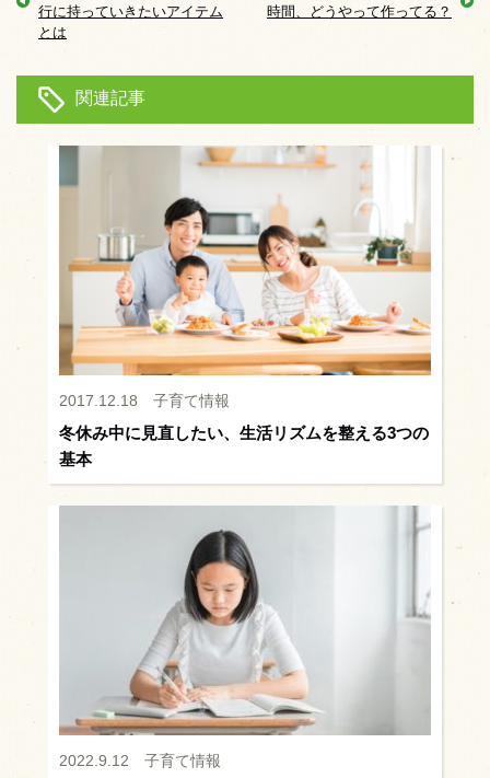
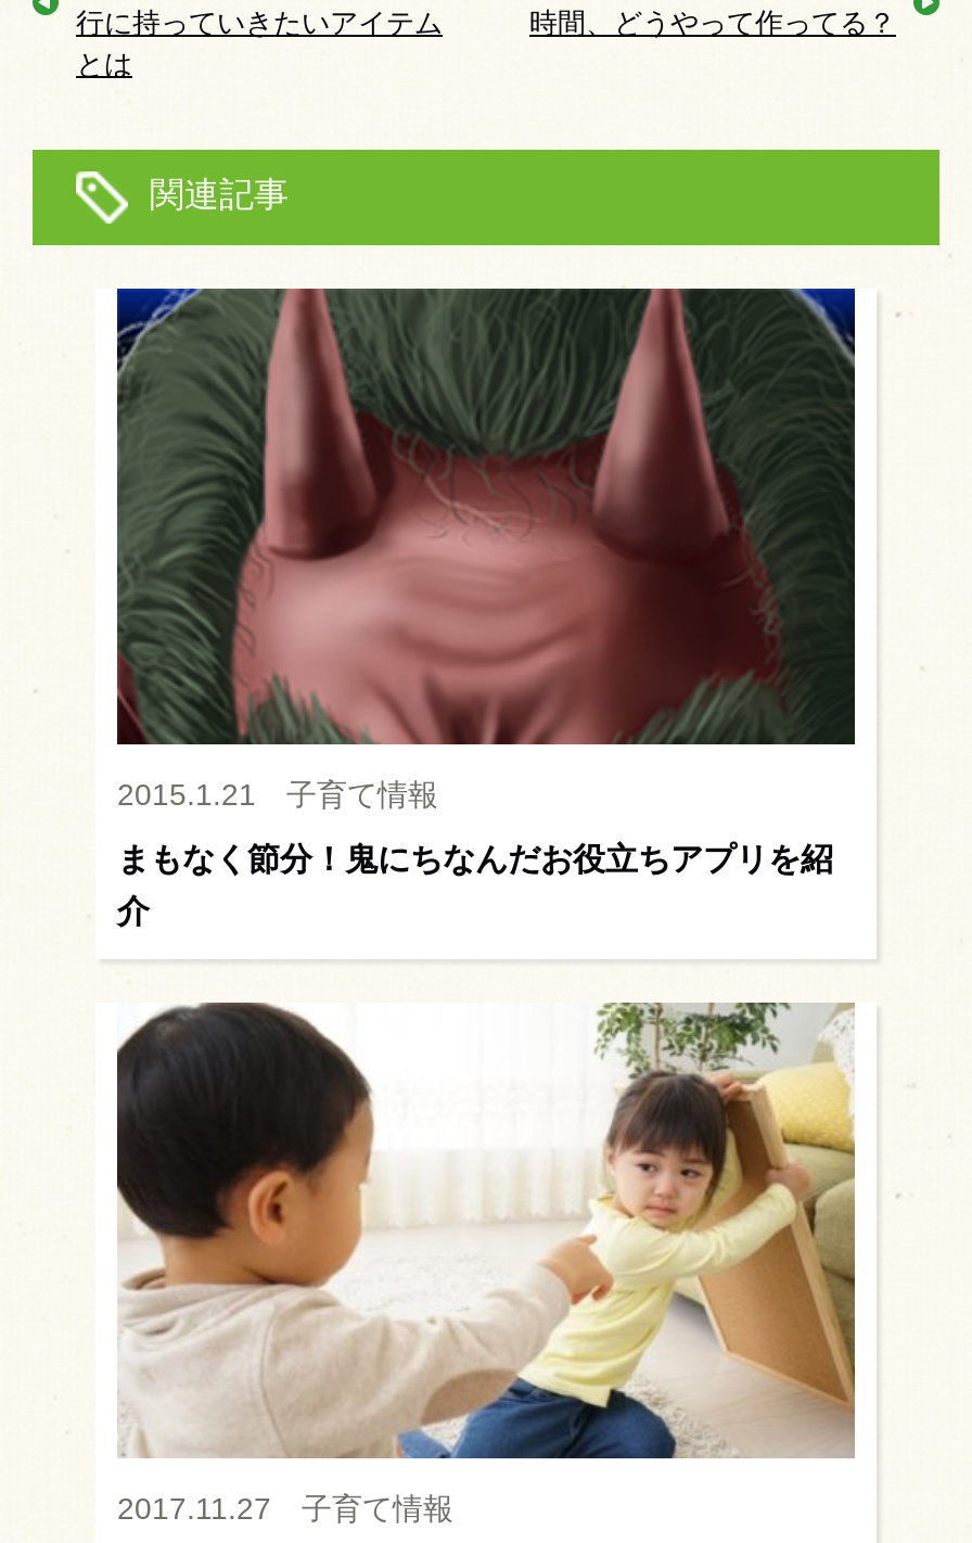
- [image]
- 2017.12.18 子育て情報
+ [image]
+ 2015.1.21 子育て情報

- 冬休み中に見直したい、生活リズムを整える3つの
- 基本
+ まもなく節分！鬼にちなんだお役立ちアプリを紹
+ 介

- [image]
- 2022.9.12 子育て情報
+ [image]
+ 2017.11.27 子育て情報
